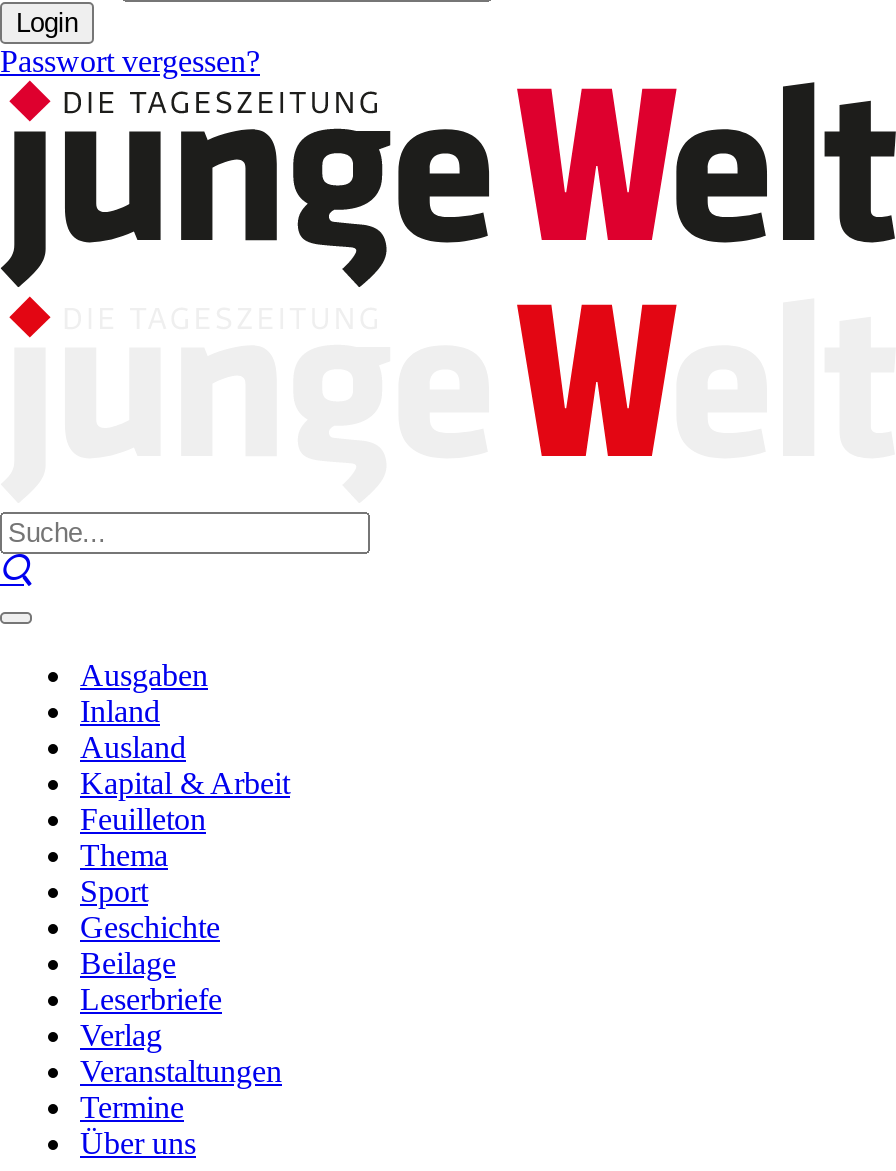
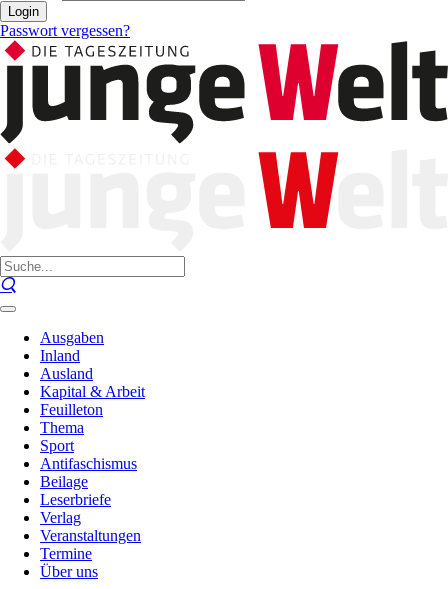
- Geschichte
+ Antifaschismus
